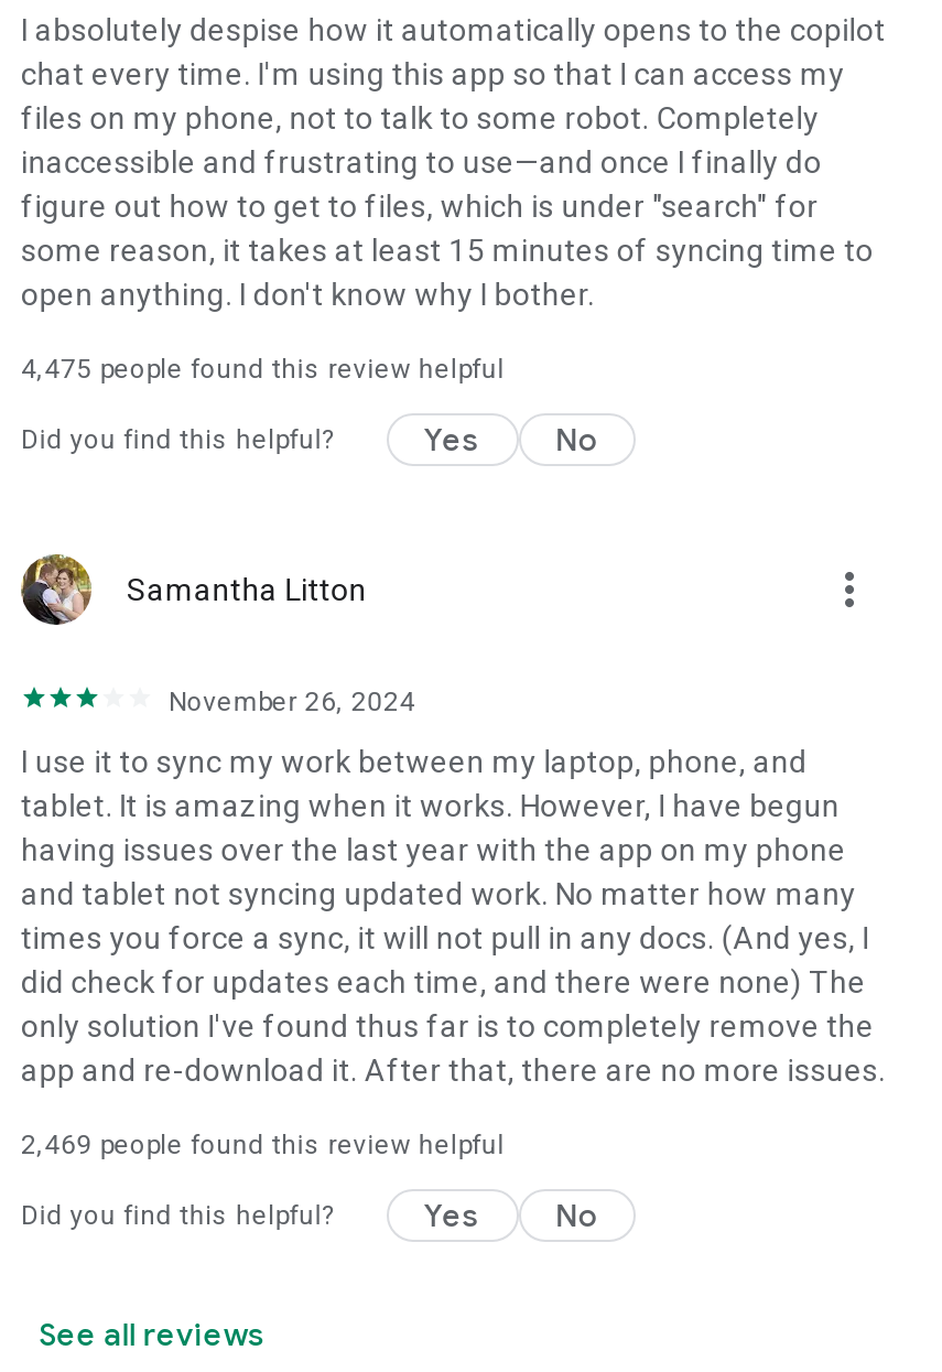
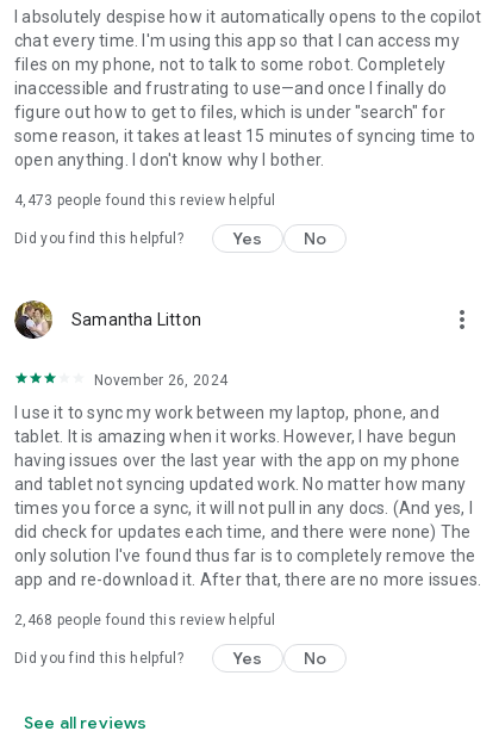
- 4,475 people found this review helpful
+ 4,473 people found this review helpful

- 2,469 people found this review helpful
+ 2,468 people found this review helpful
